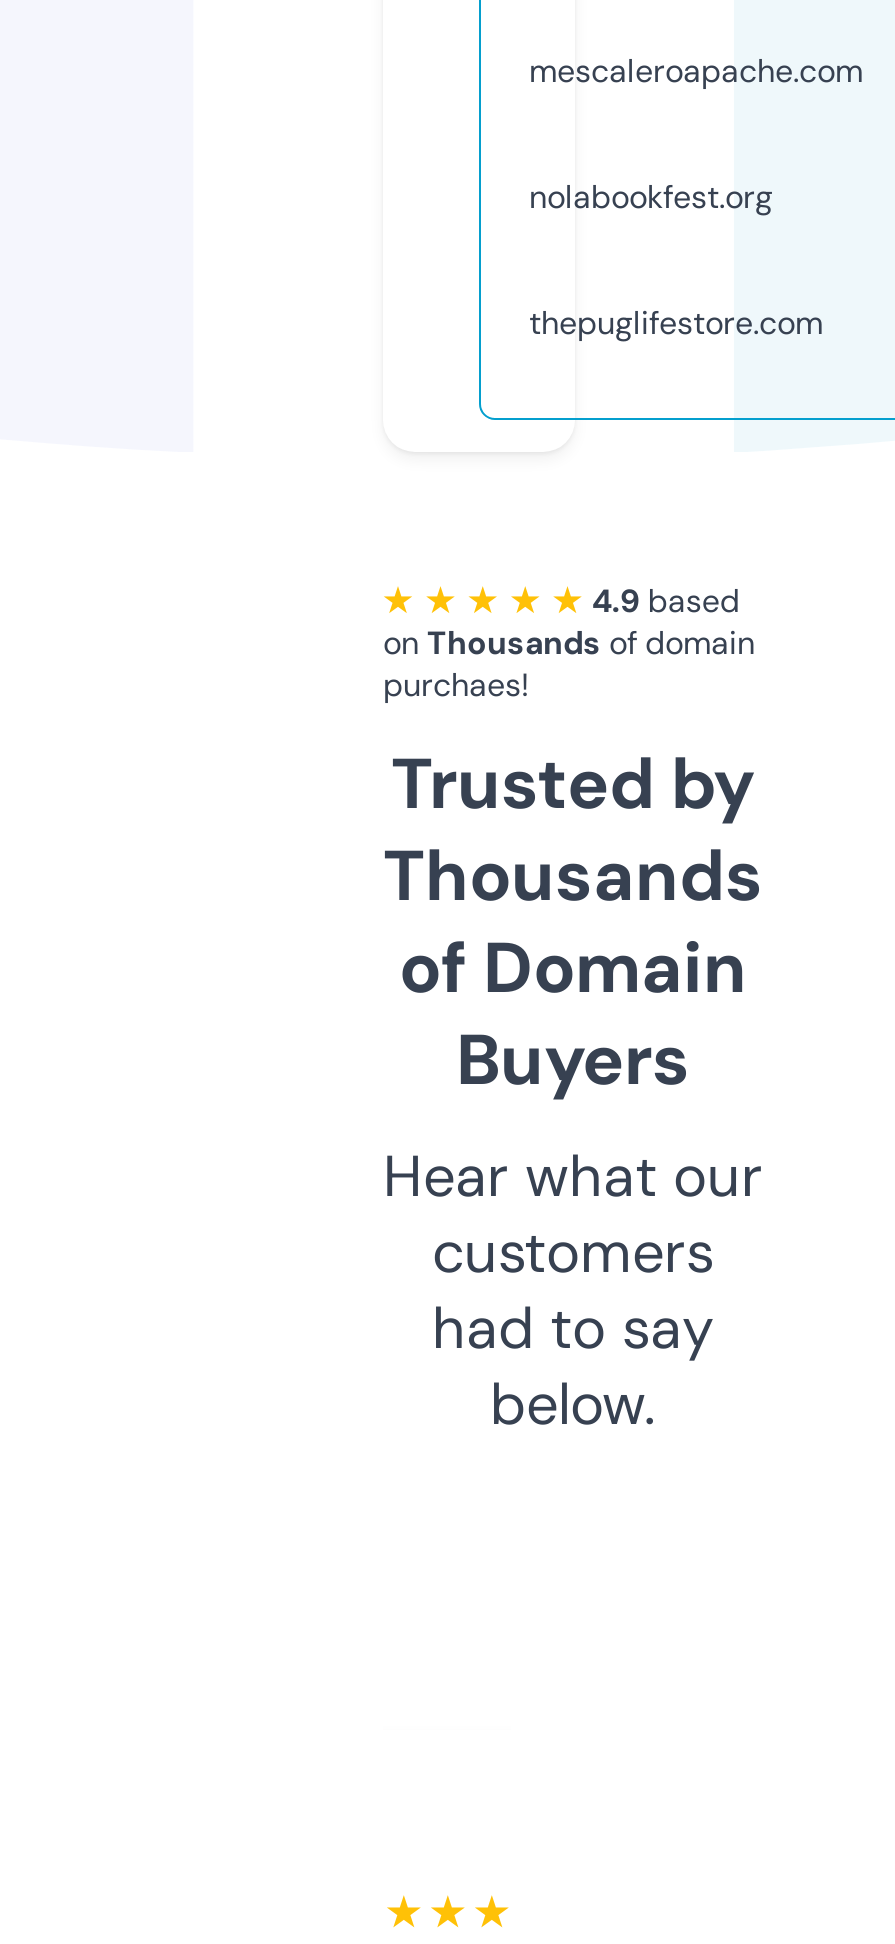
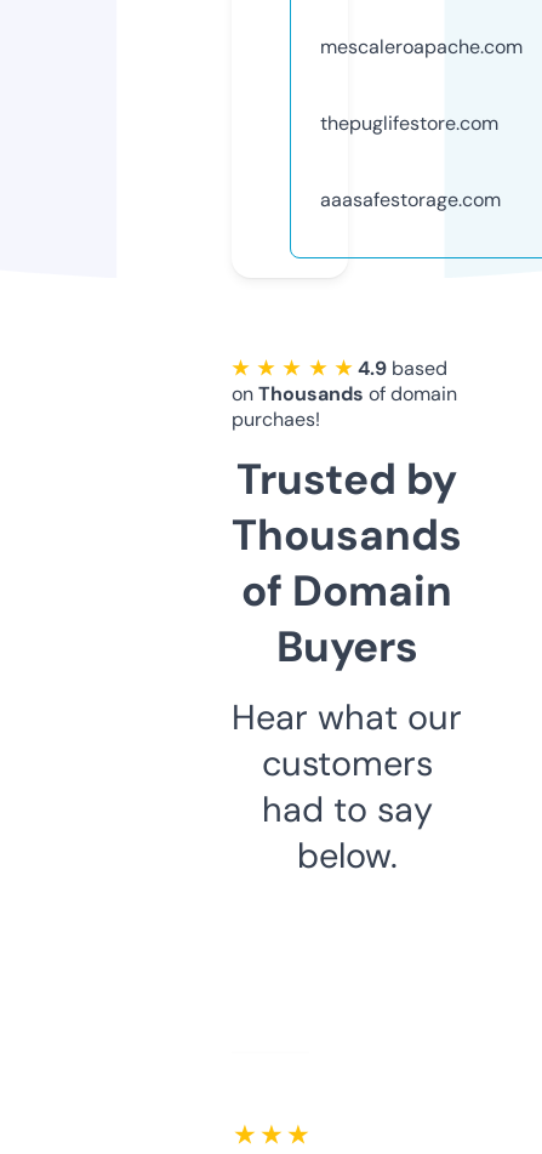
- nolabookfest.org

moved up: thepuglifestore.com

+ aaasafestorage.com
